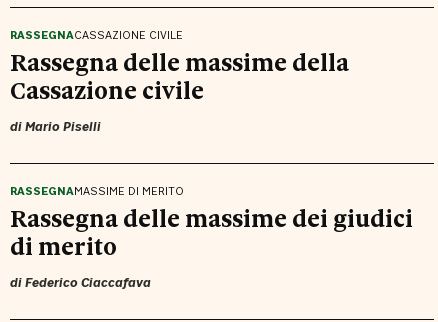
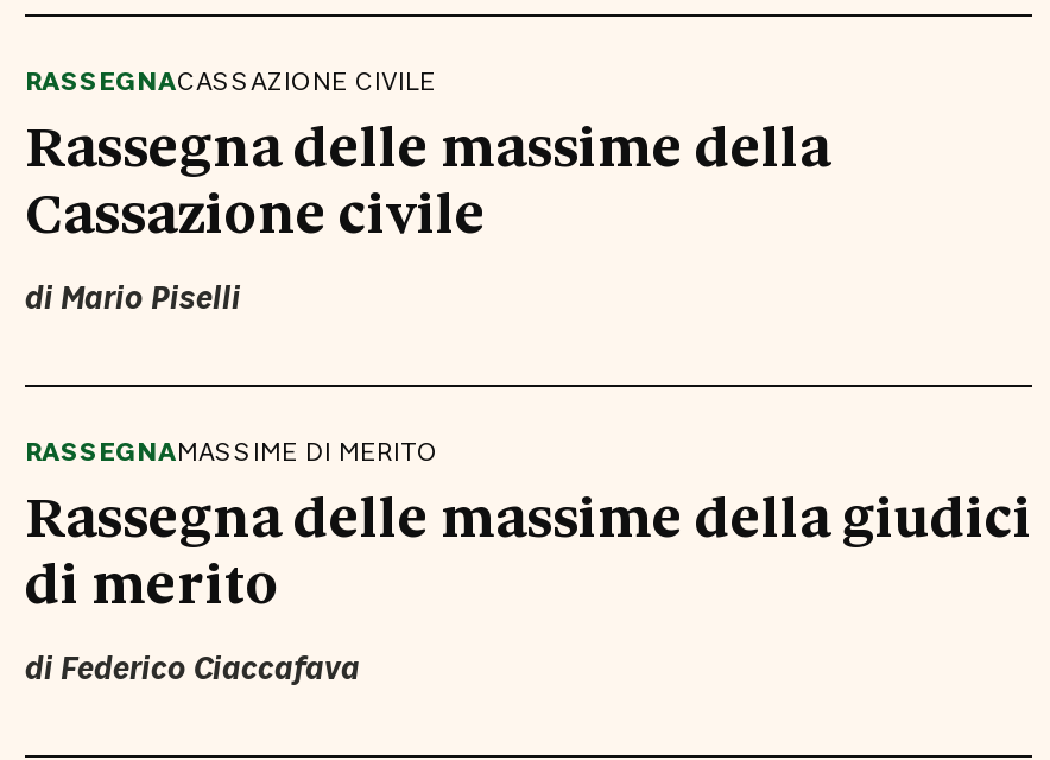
- Rassegna delle massime dei giudici
+ Rassegna delle massime della giudici
